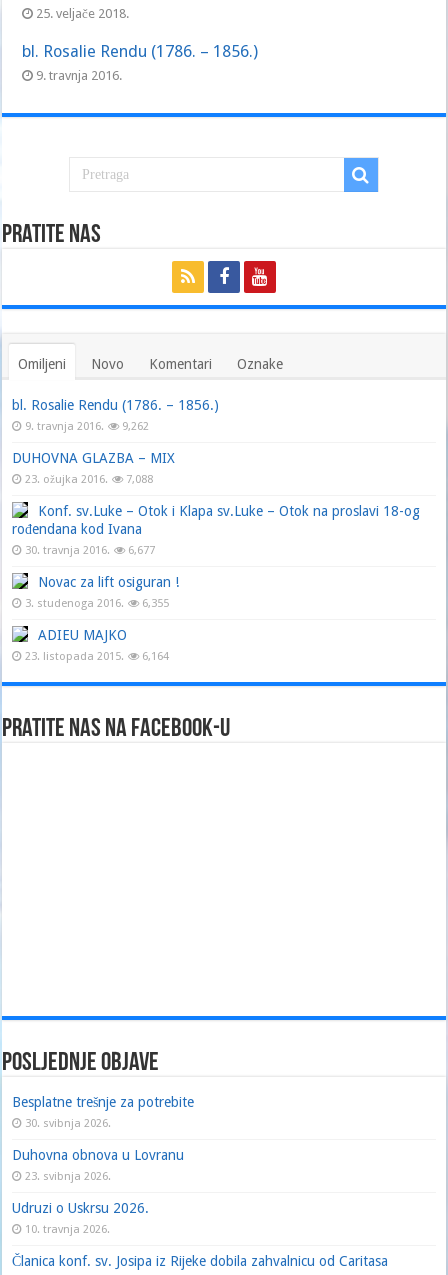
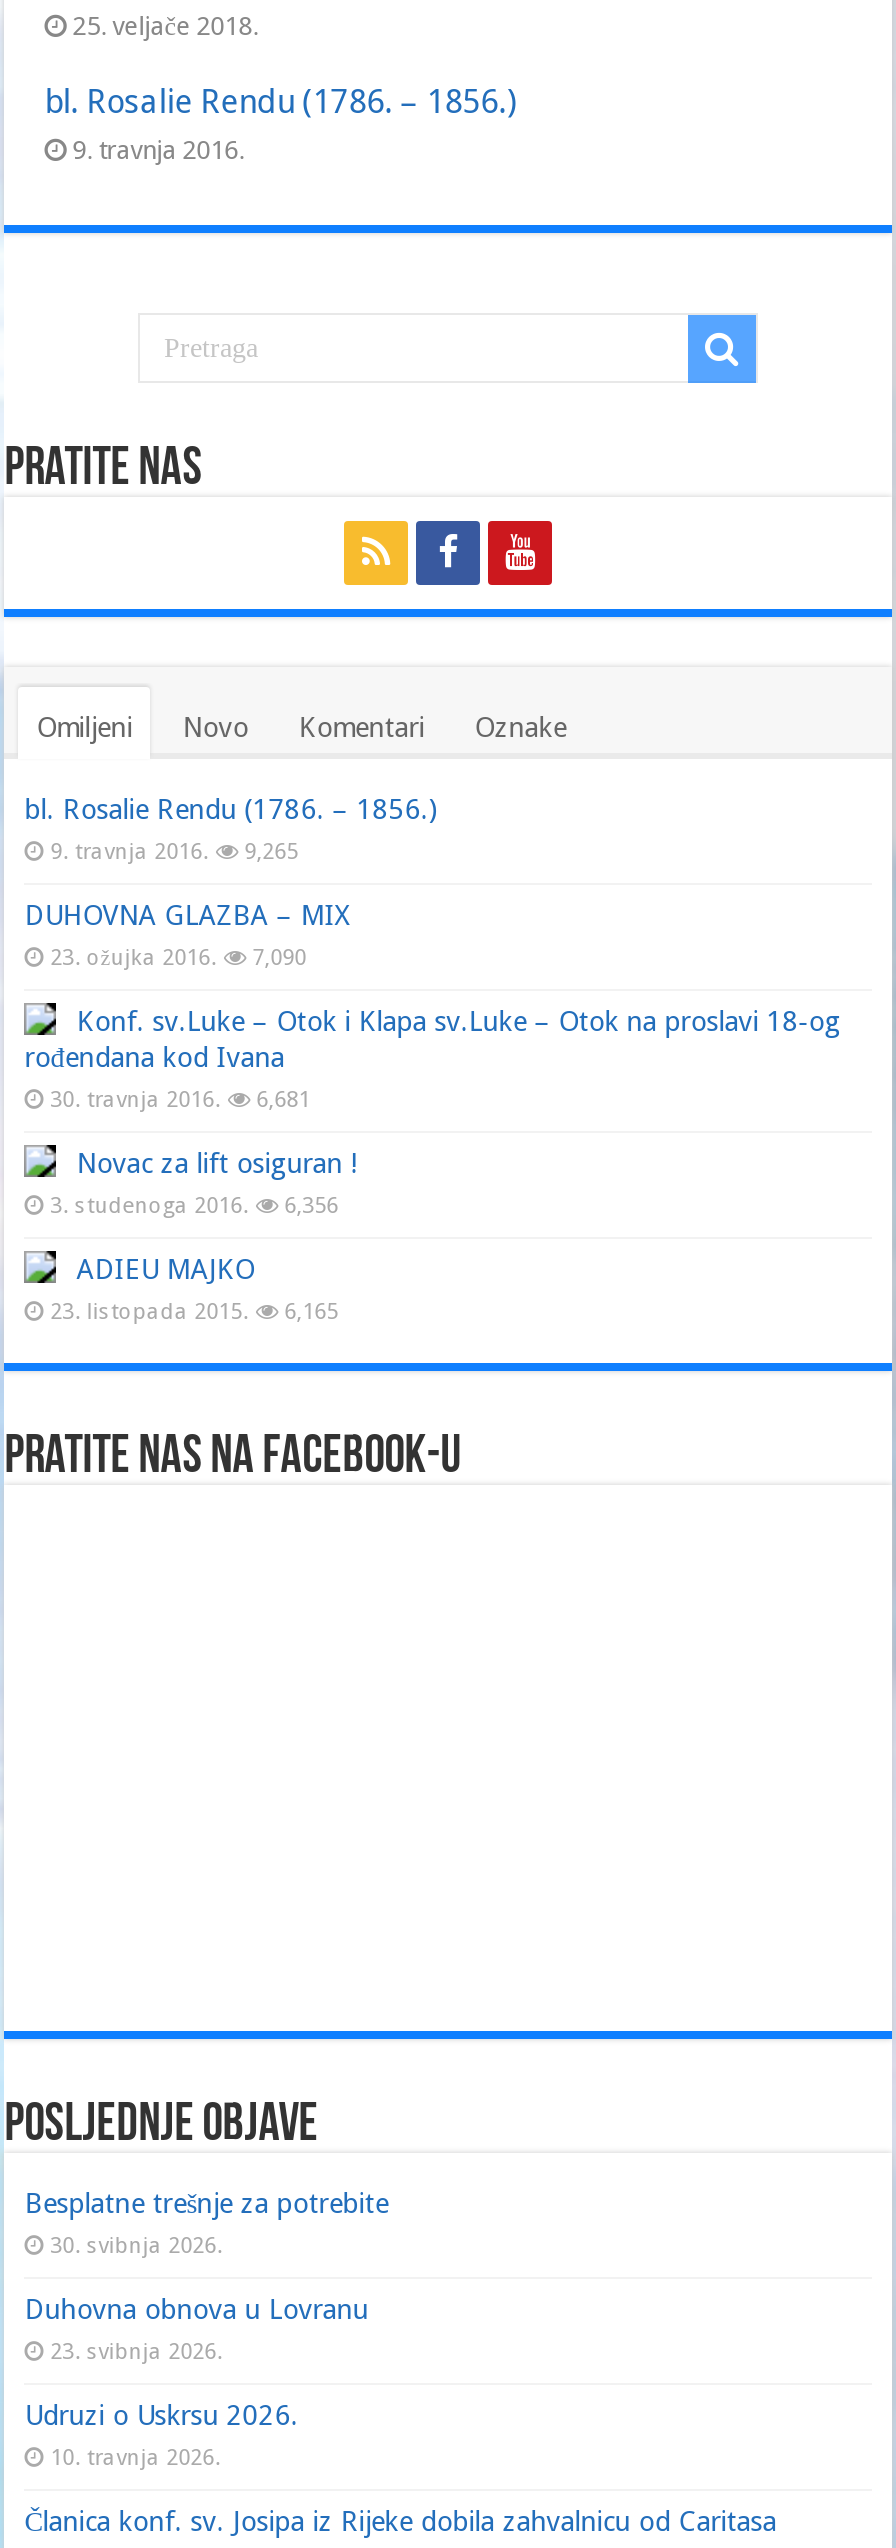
- 9. travnja 2016. 9,262
+ 9. travnja 2016. 9,265

- 23. ožujka 2016. 7,088
+ 23. ožujka 2016. 7,090

- 30. travnja 2016. 6,677
+ 30. travnja 2016. 6,681

- 3. studenoga 2016. 6,355
+ 3. studenoga 2016. 6,356

- 23. listopada 2015. 6,164
+ 23. listopada 2015. 6,165
